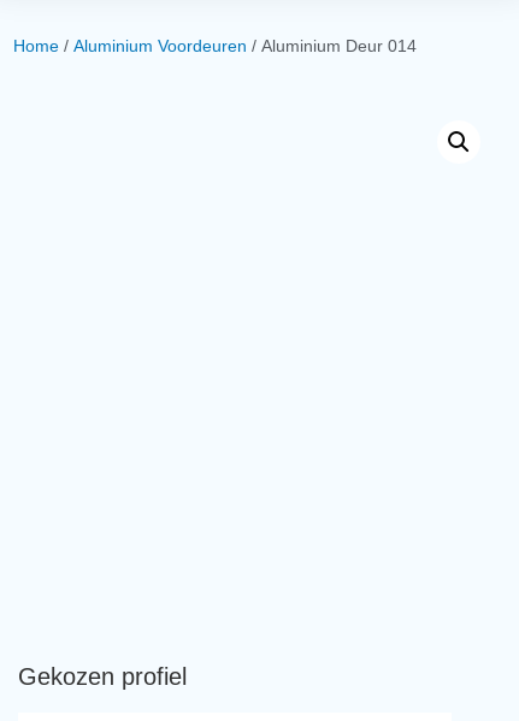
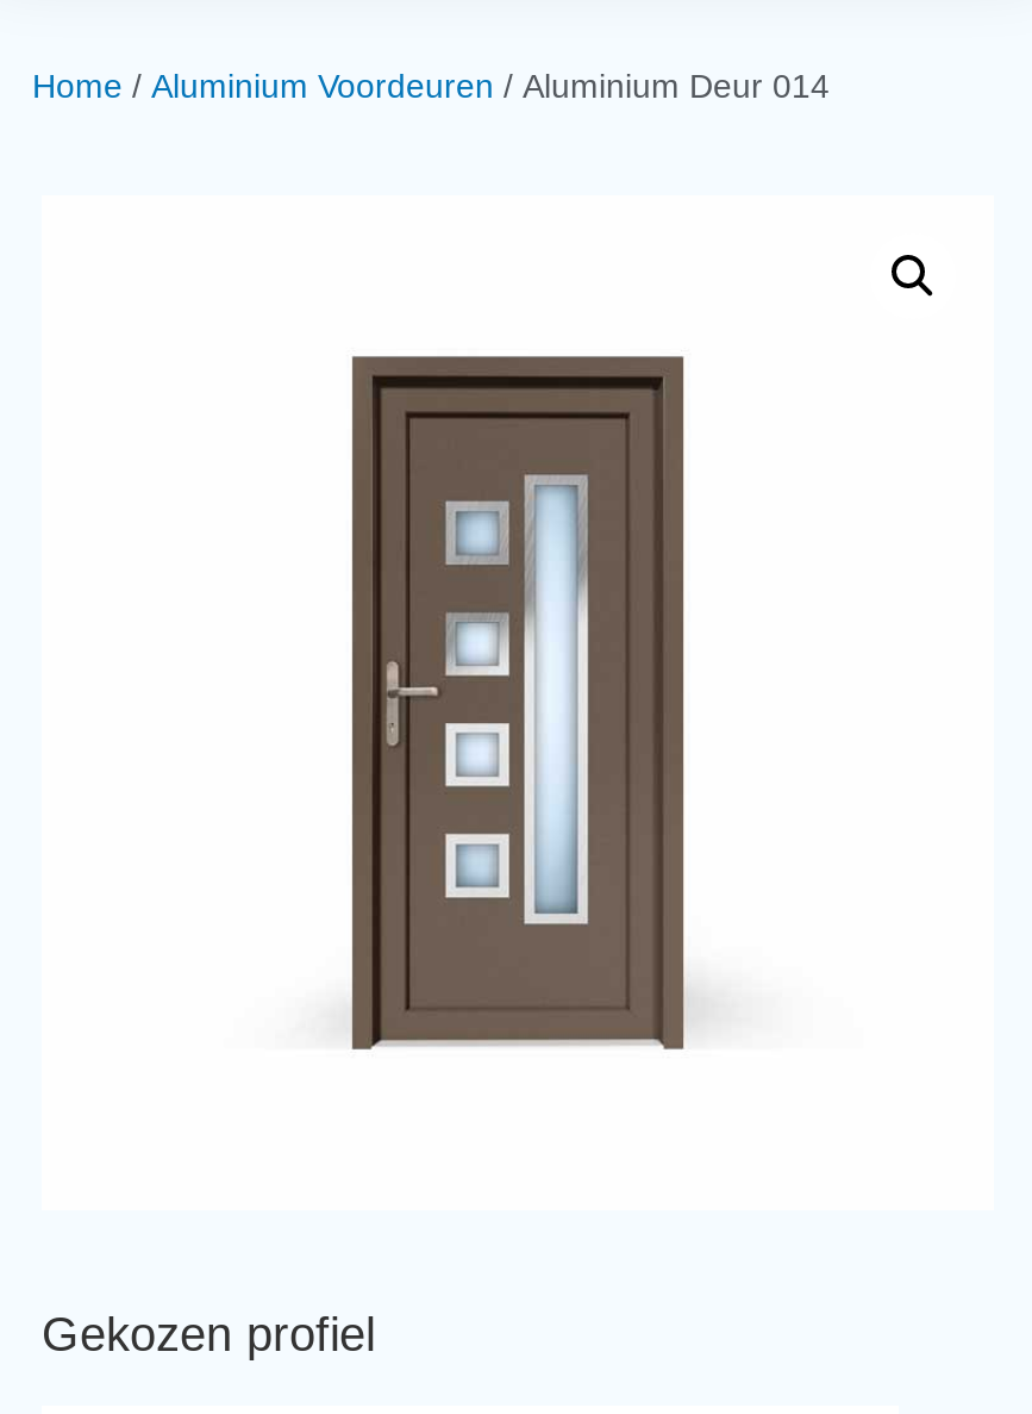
+ [image]
